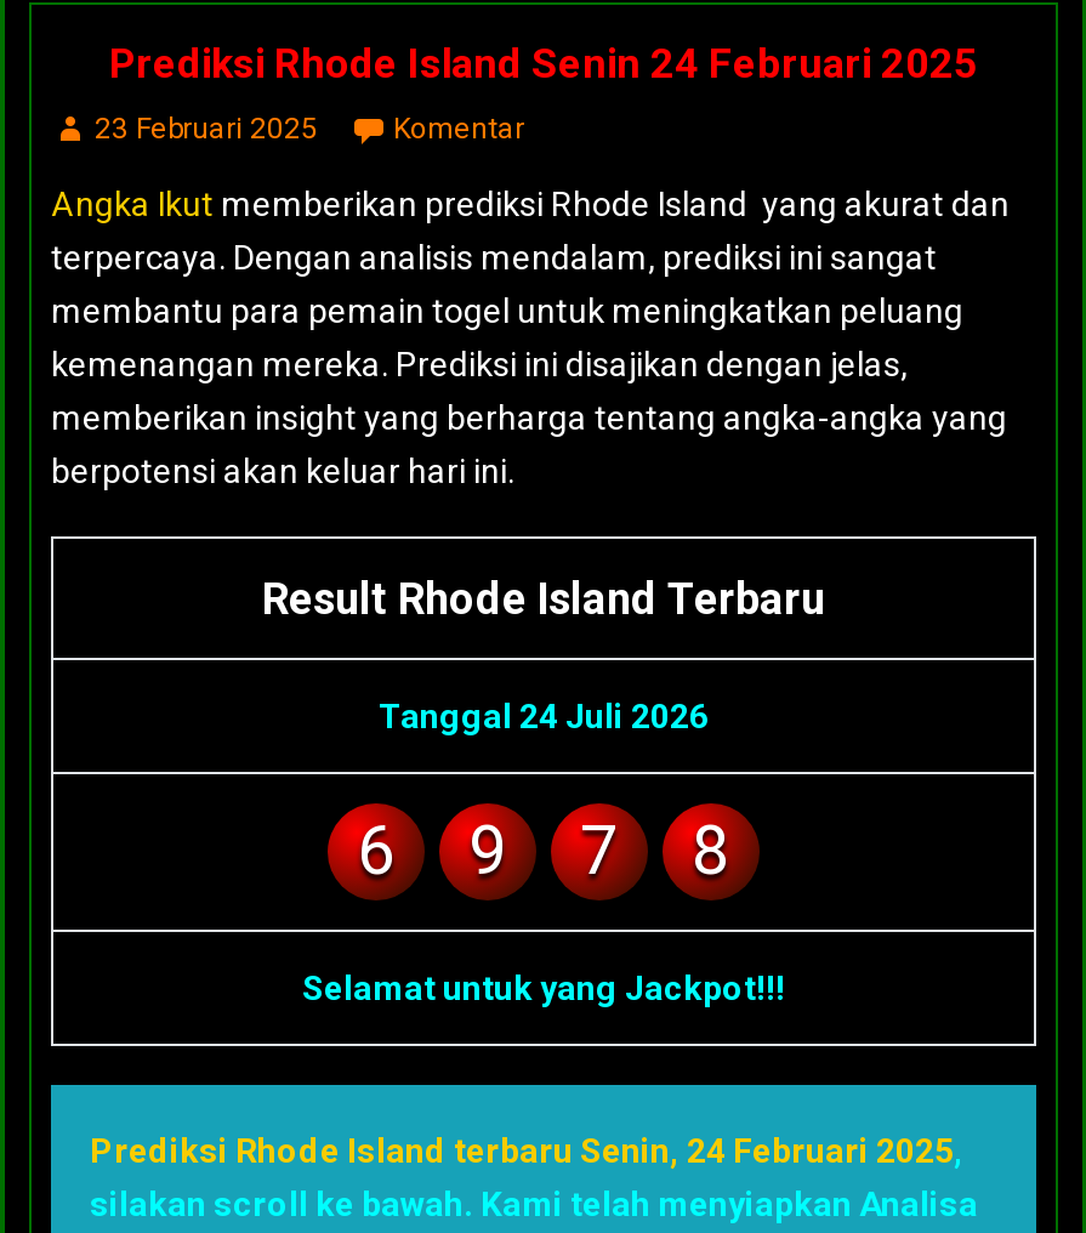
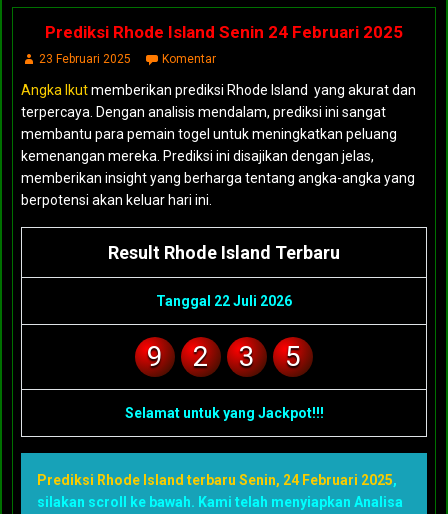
- Tanggal 24 Juli 2026
- 6
+ Tanggal 22 Juli 2026

- 7
- 8
+ 2
+ 3
+ 5
